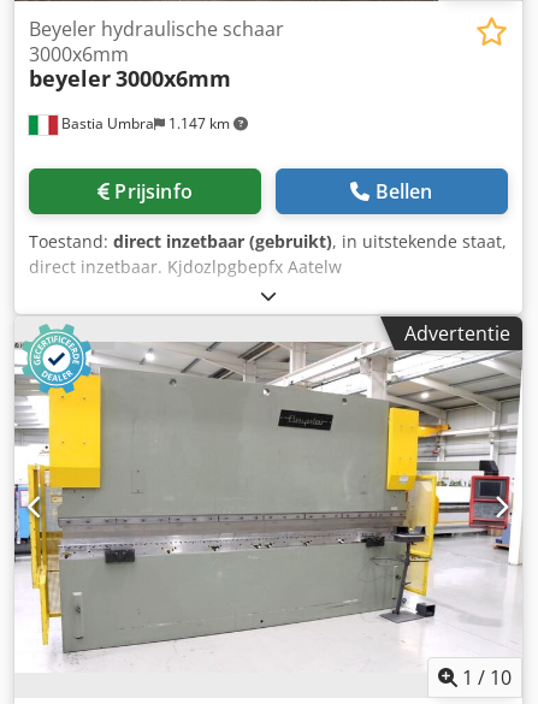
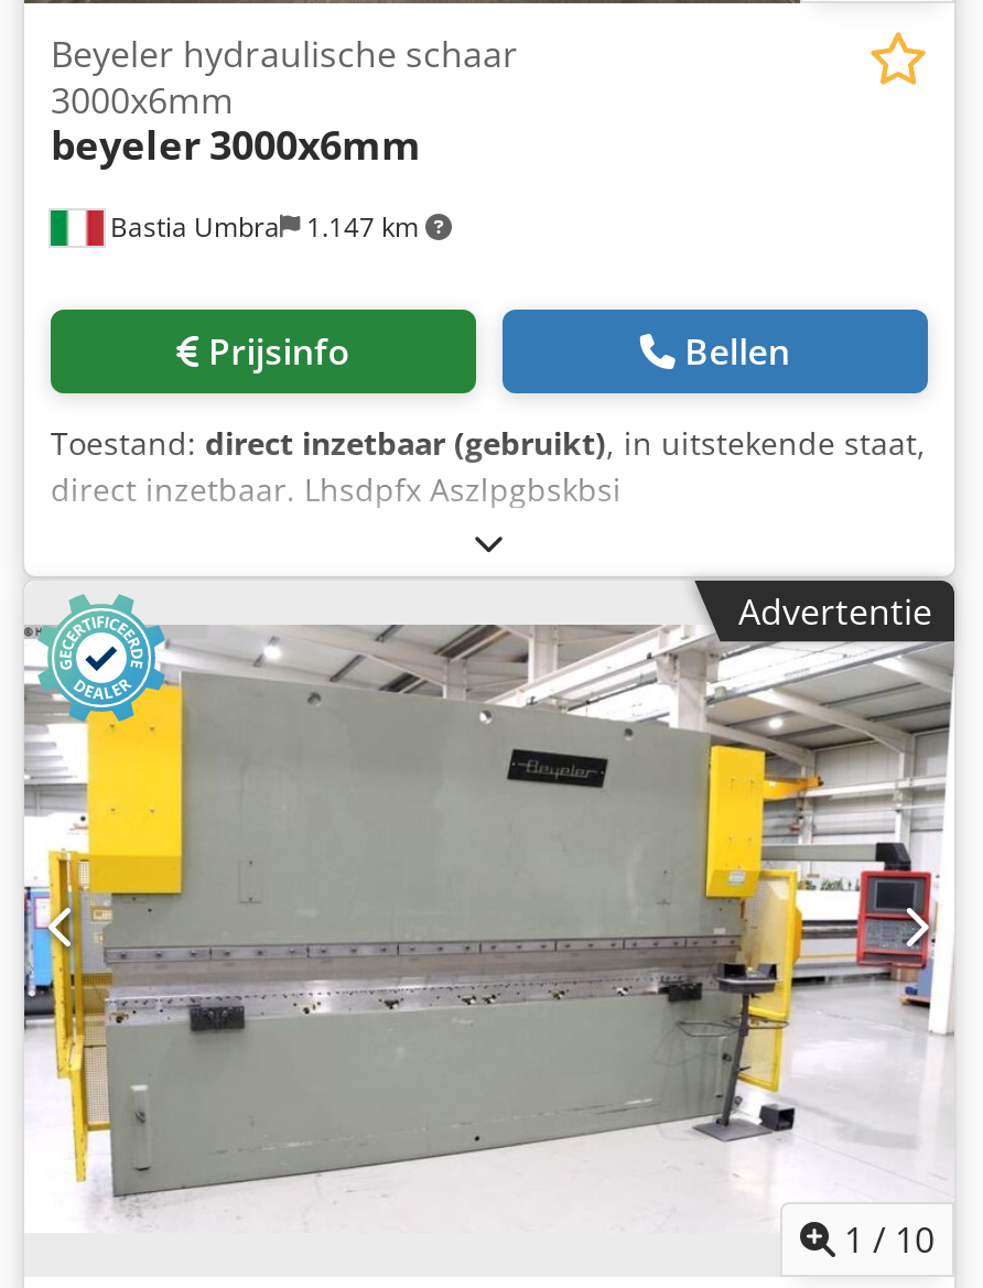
- direct inzetbaar. Kjdozlpgbepfx Aatelw
+ direct inzetbaar. Lhsdpfx Aszlpgbskbsi
